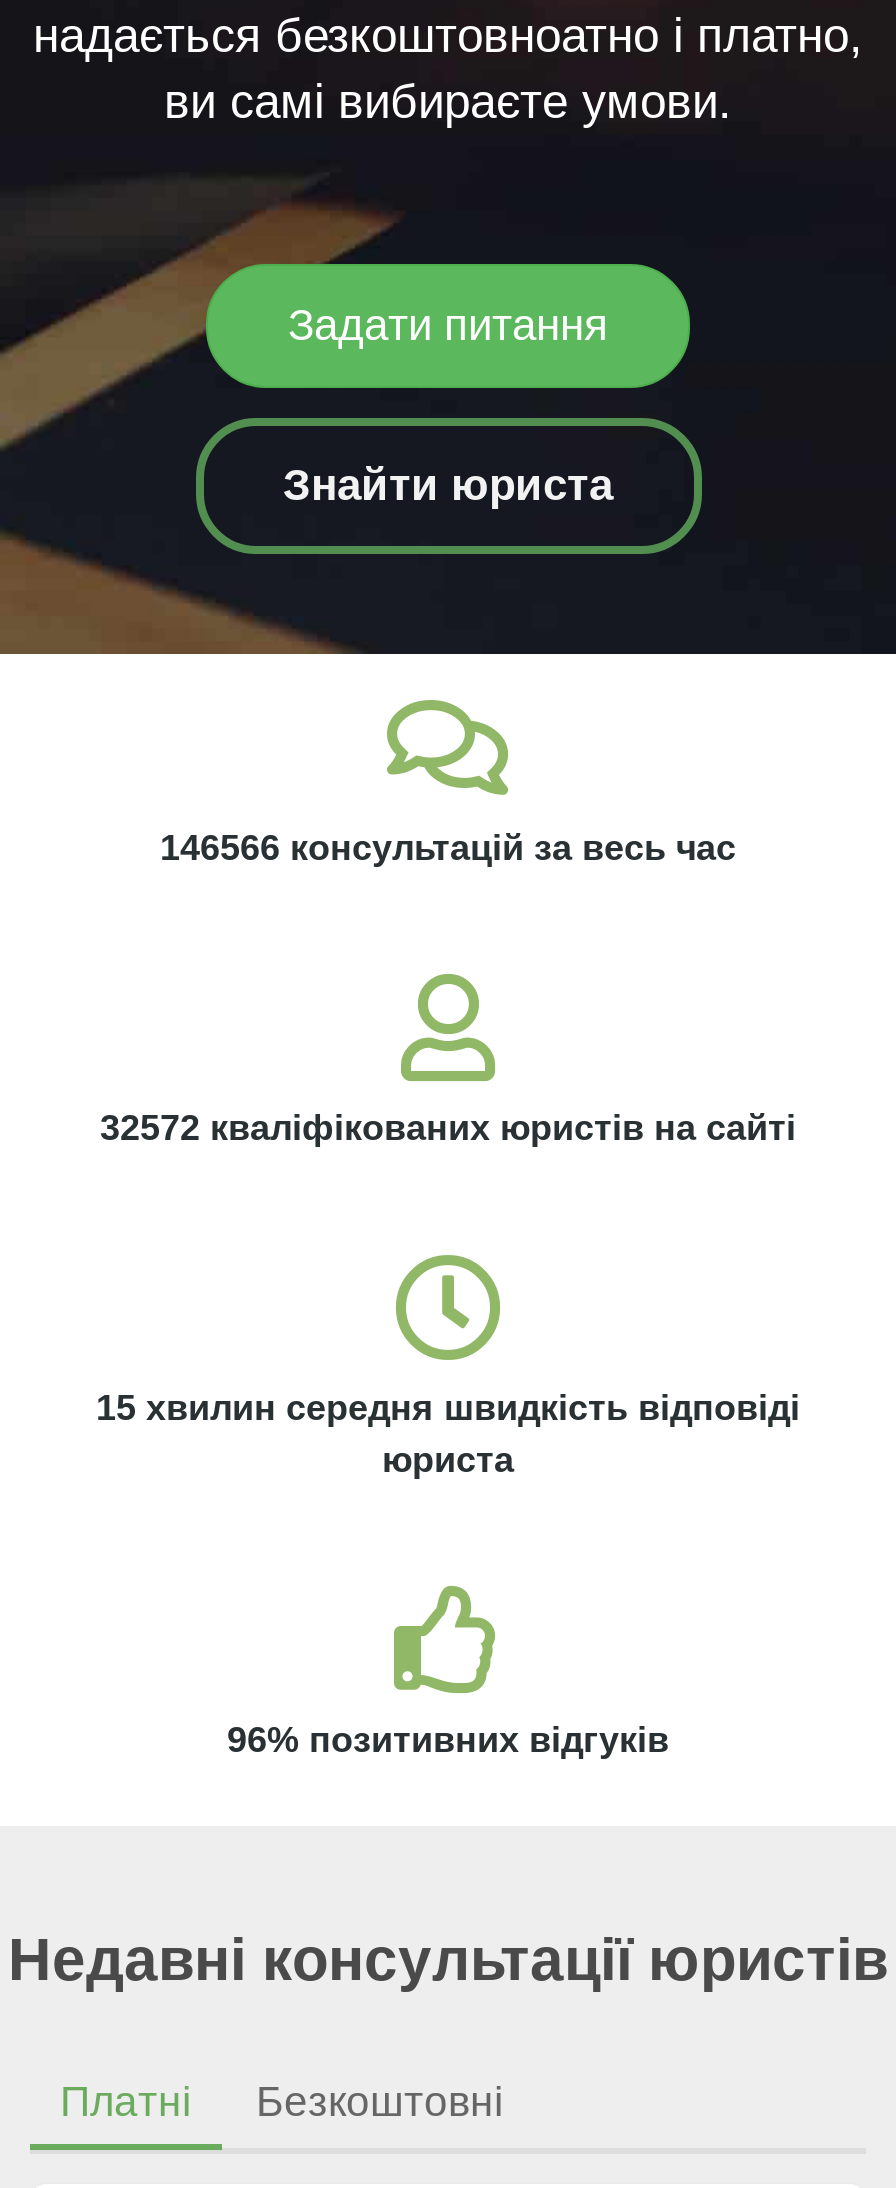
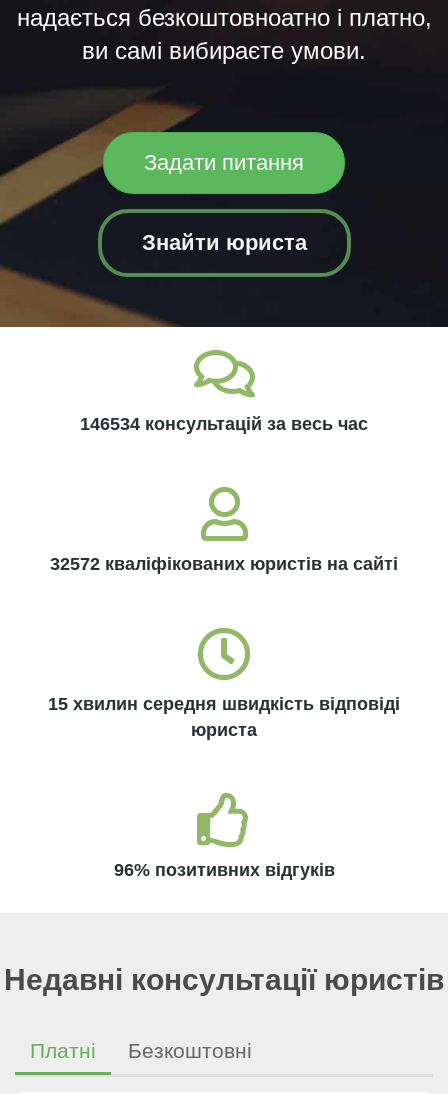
- 146566 консультацій за весь час
+ 146534 консультацій за весь час
